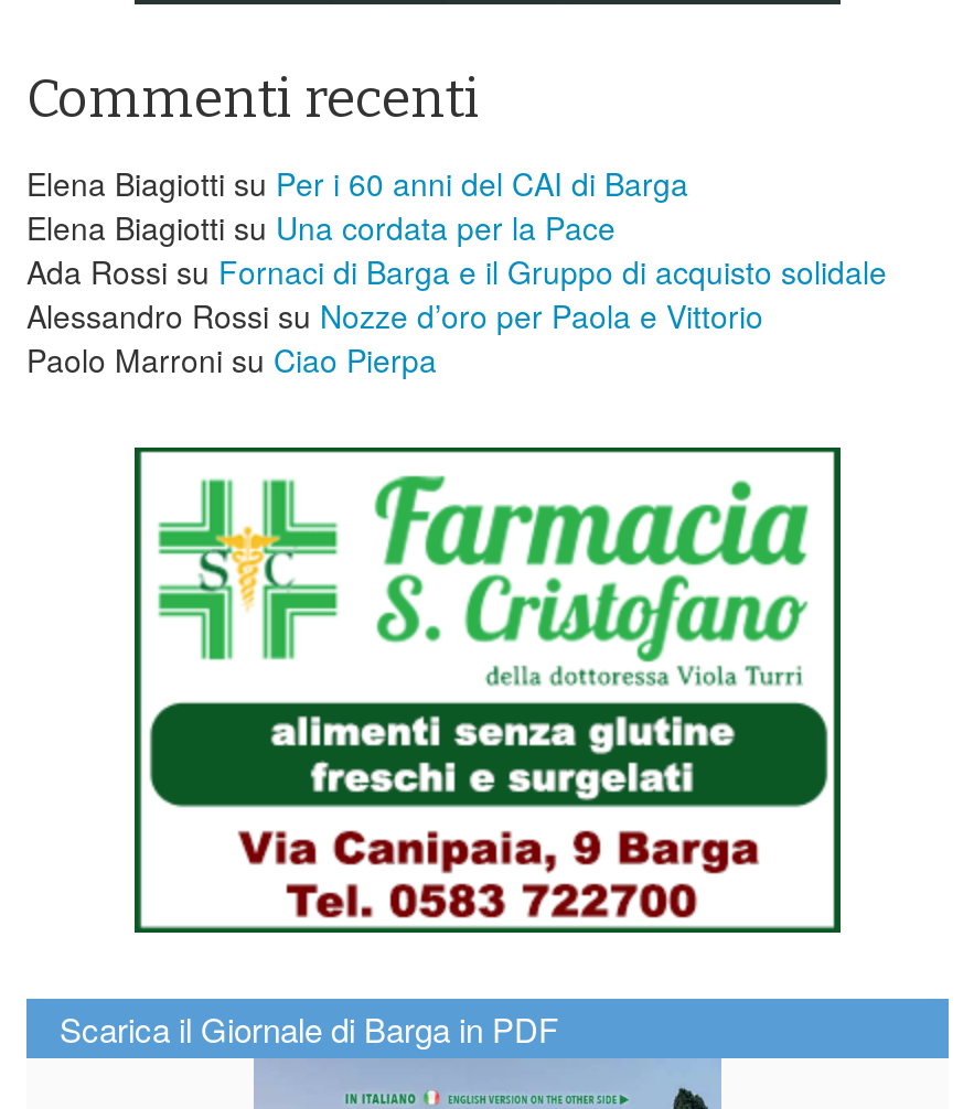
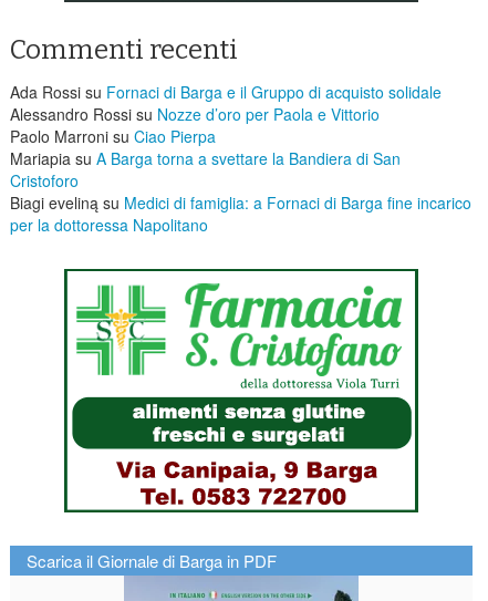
- Elena Biagiotti su Per i 60 anni del CAI di Barga
- Elena Biagiotti su Una cordata per la Pace

moved up: Ada Rossi su Fornaci di Barga e il Gruppo di acquisto solidale | Alessandro Rossi su Nozze d’oro per Paola e Vittorio | Paolo Marroni su Ciao Pierpa

+ Mariapia su A Barga torna a svettare la Bandiera di San
+ Cristoforo
+ Biagi eveliną su Medici di famiglia: a Fornaci di Barga fine incarico
+ per la dottoressa Napolitano
